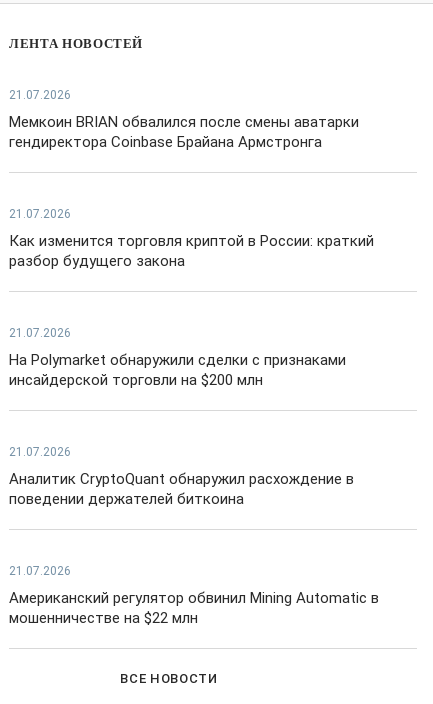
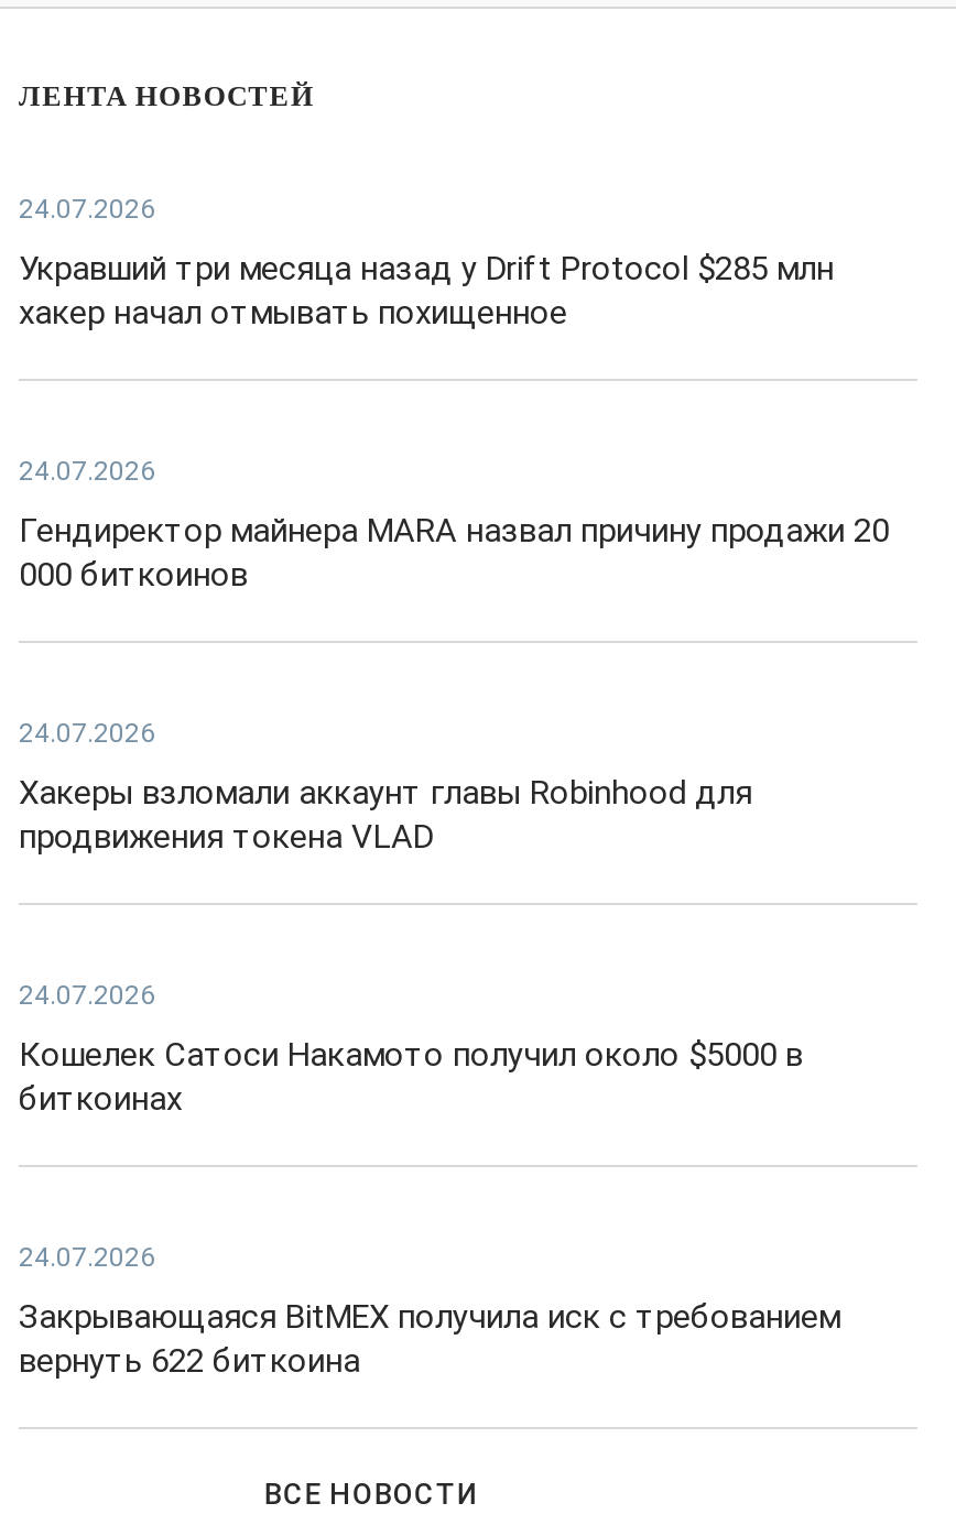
- 21.07.2026
+ 24.07.2026

- Мемкоин BRIAN обвалился после смены аватарки
- гендиректора Coinbase Брайана Армстронга
+ Укравший три месяца назад у Drift Protocol $285 млн
+ хакер начал отмывать похищенное

- 21.07.2026
+ 24.07.2026

- Как изменится торговля криптой в России: краткий
- разбор будущего закона
+ Гендиректор майнера MARA назвал причину продажи 20
+ 000 биткоинов

- 21.07.2026
+ 24.07.2026

- На Polymarket обнаружили сделки с признаками
- инсайдерской торговли на $200 млн
+ Хакеры взломали аккаунт главы Robinhood для
+ продвижения токена VLAD

- 21.07.2026
+ 24.07.2026

- Аналитик CryptoQuant обнаружил расхождение в
- поведении держателей биткоина
+ Кошелек Сатоси Накамото получил около $5000 в
+ биткоинах

- 21.07.2026
+ 24.07.2026

- Американский регулятор обвинил Mining Automatic в
- мошенничестве на $22 млн
+ Закрывающаяся BitMEX получила иск с требованием
+ вернуть 622 биткоина
